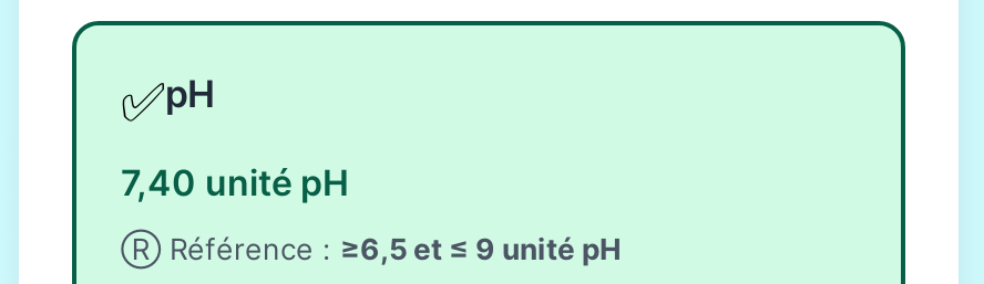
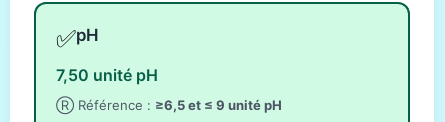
- 7,40 unité pH
+ 7,50 unité pH
